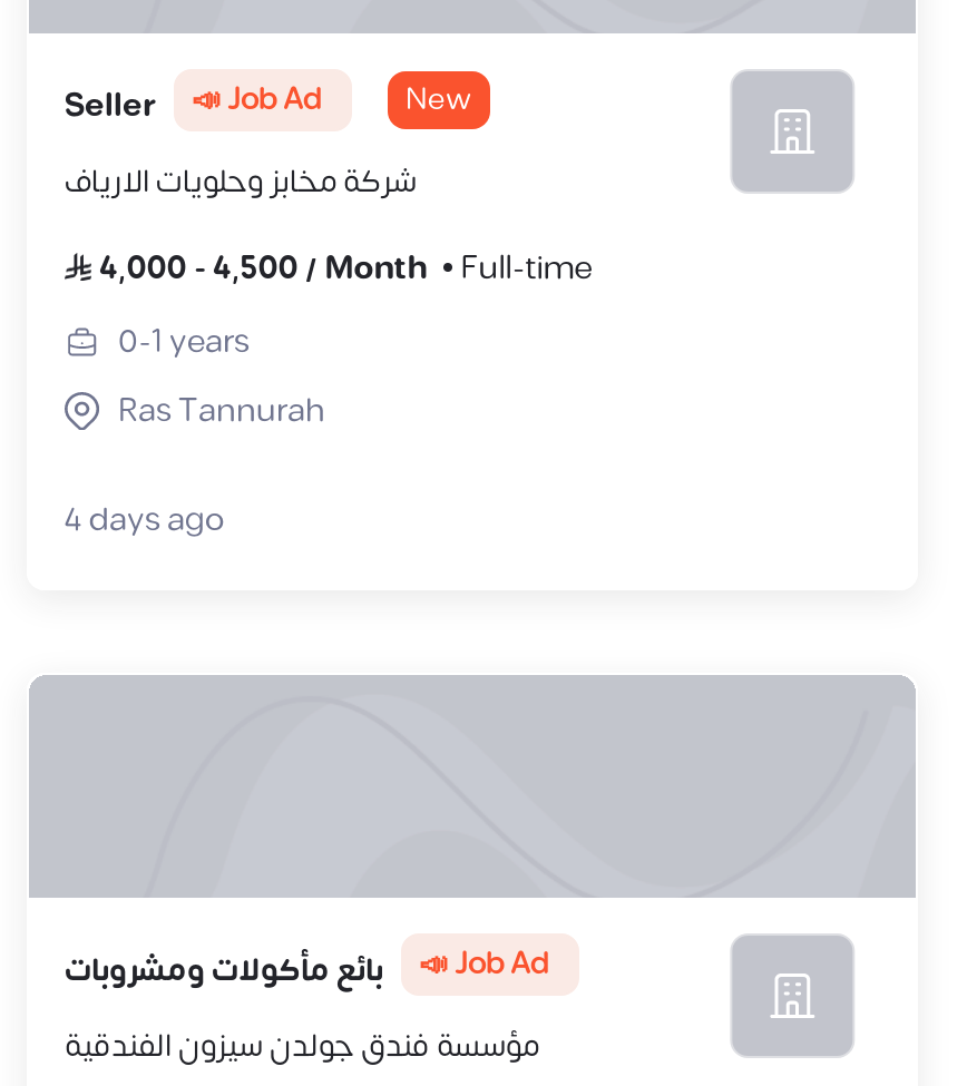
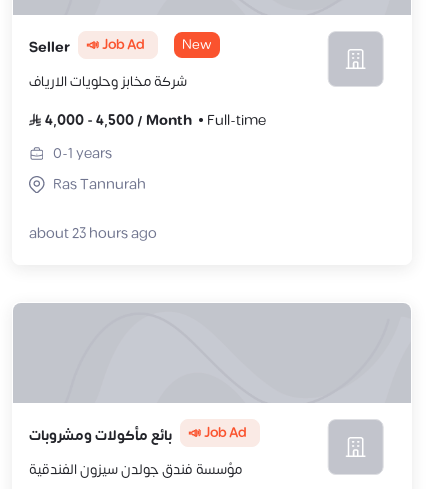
- 4 days ago
+ about 23 hours ago
